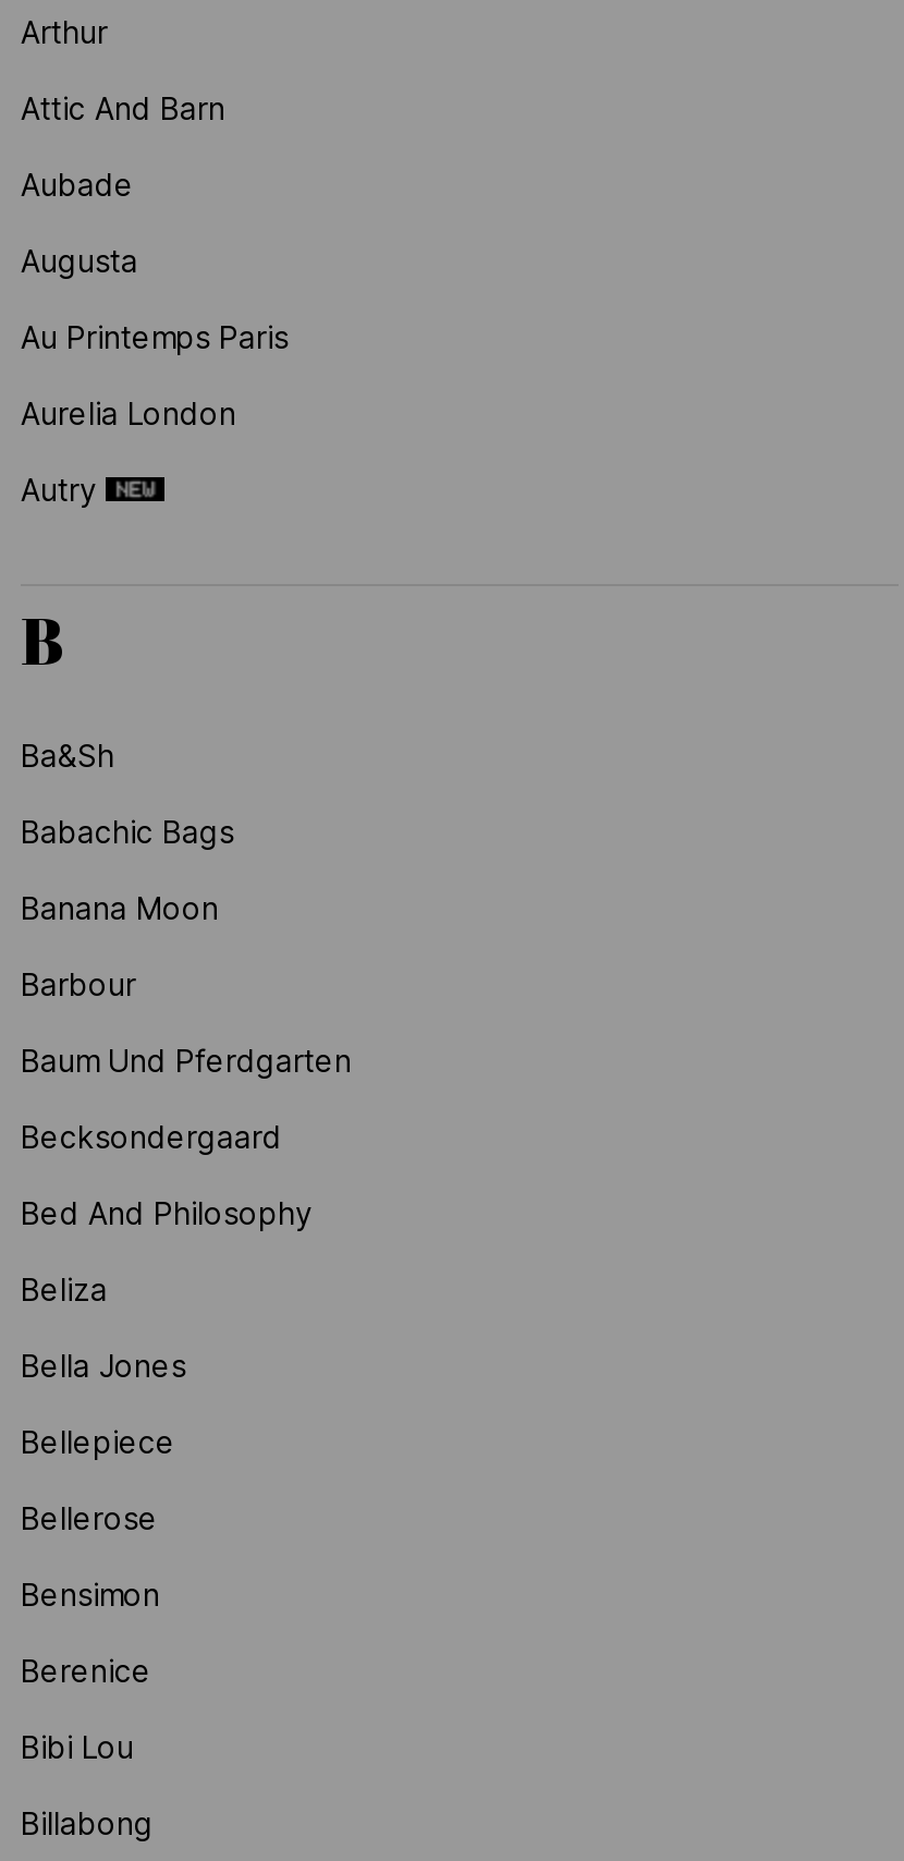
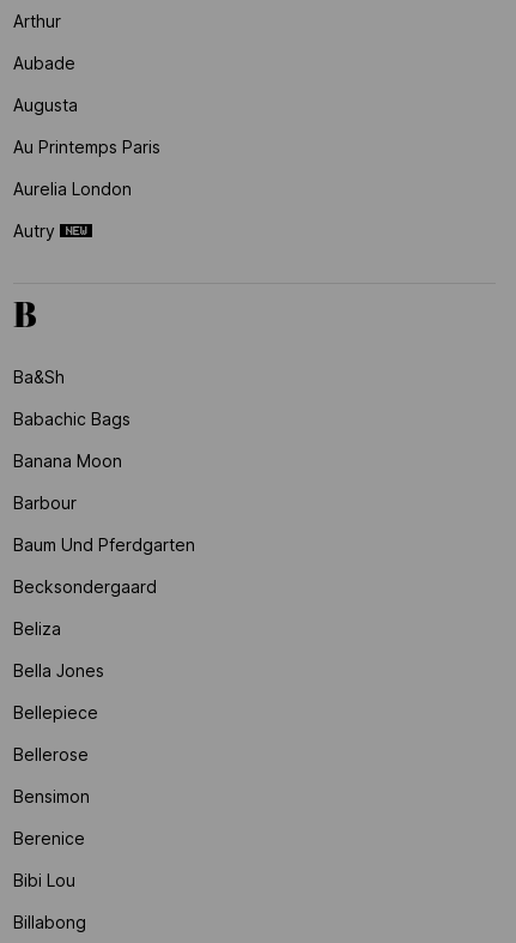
- Attic And Barn

- Bed And Philosophy
